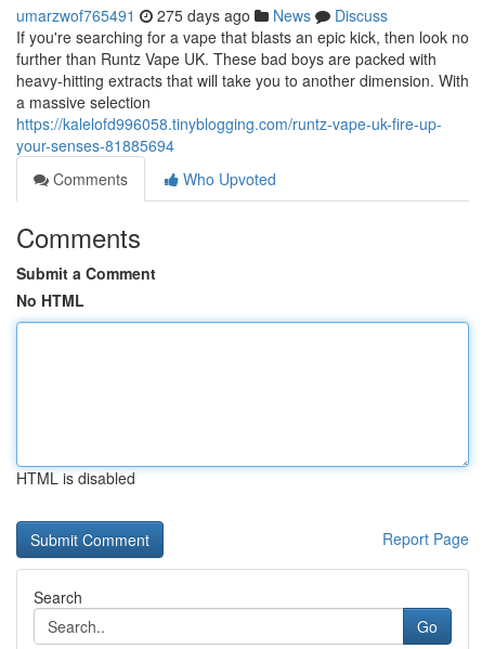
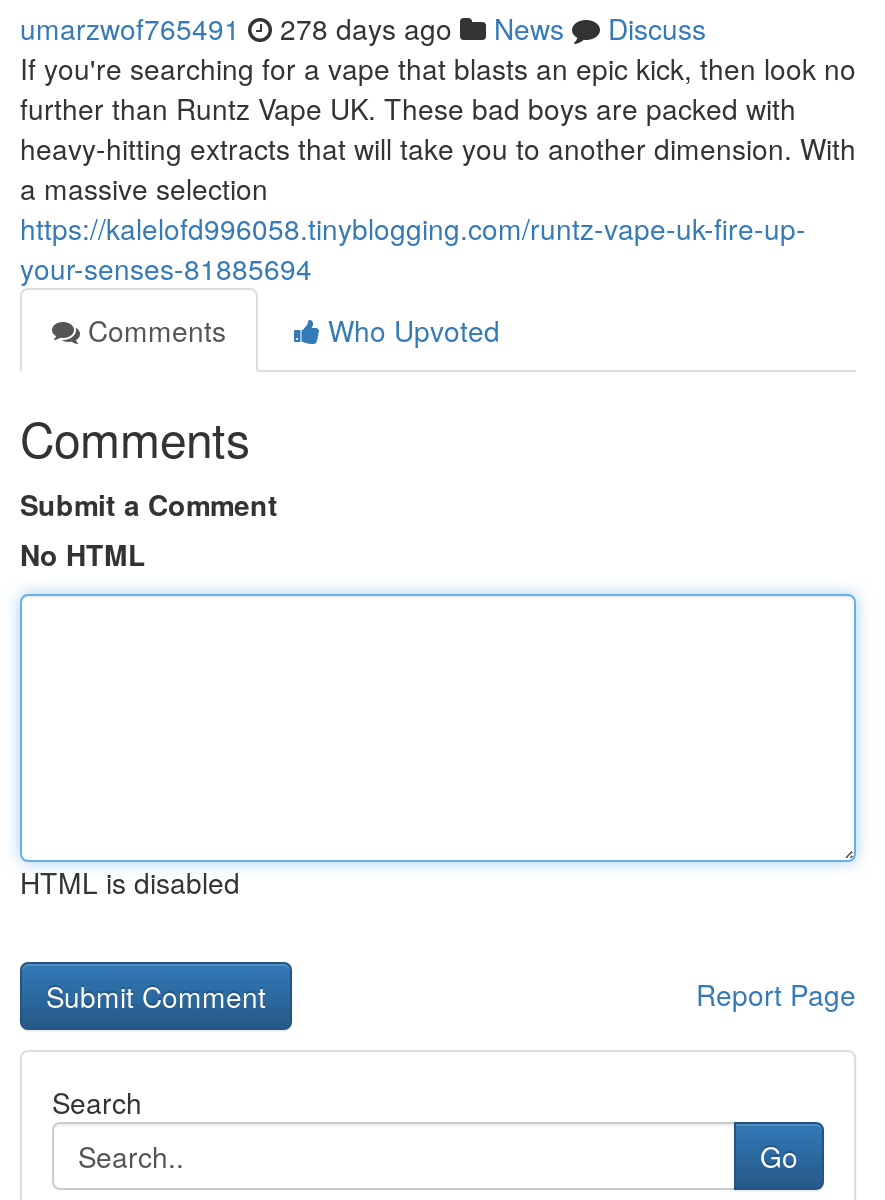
- umarzwof765491 275 days ago News Discuss
+ umarzwof765491 278 days ago News Discuss
